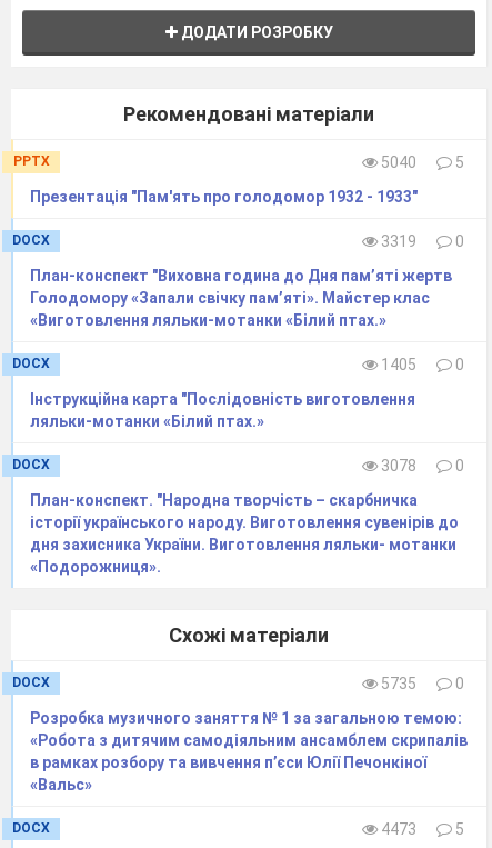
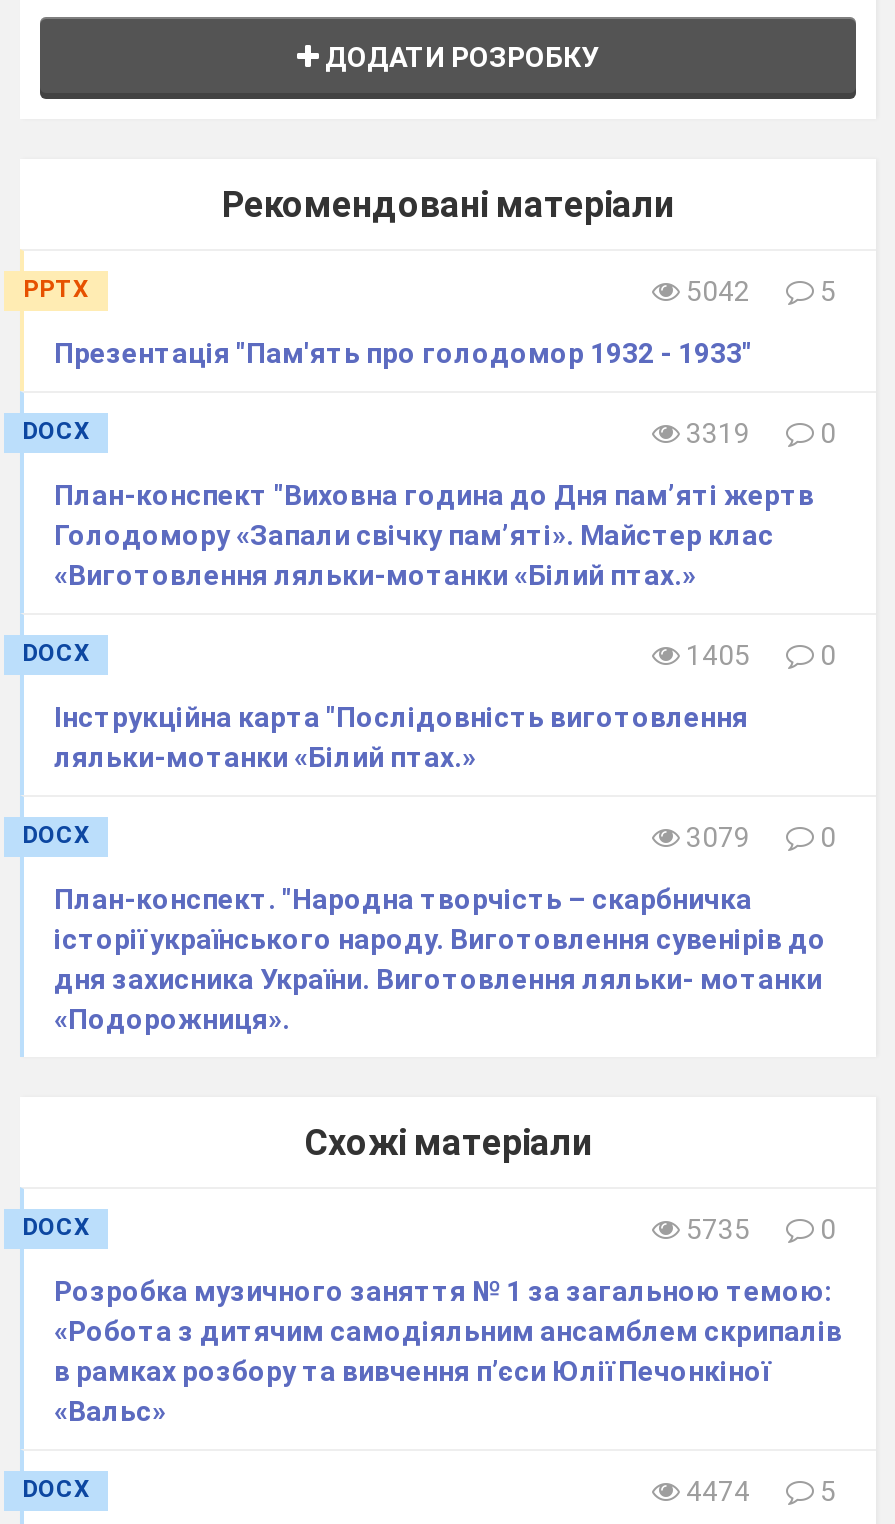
- 5040 5
+ 5042 5

- 3078 0
+ 3079 0

- 4473 5
+ 4474 5
